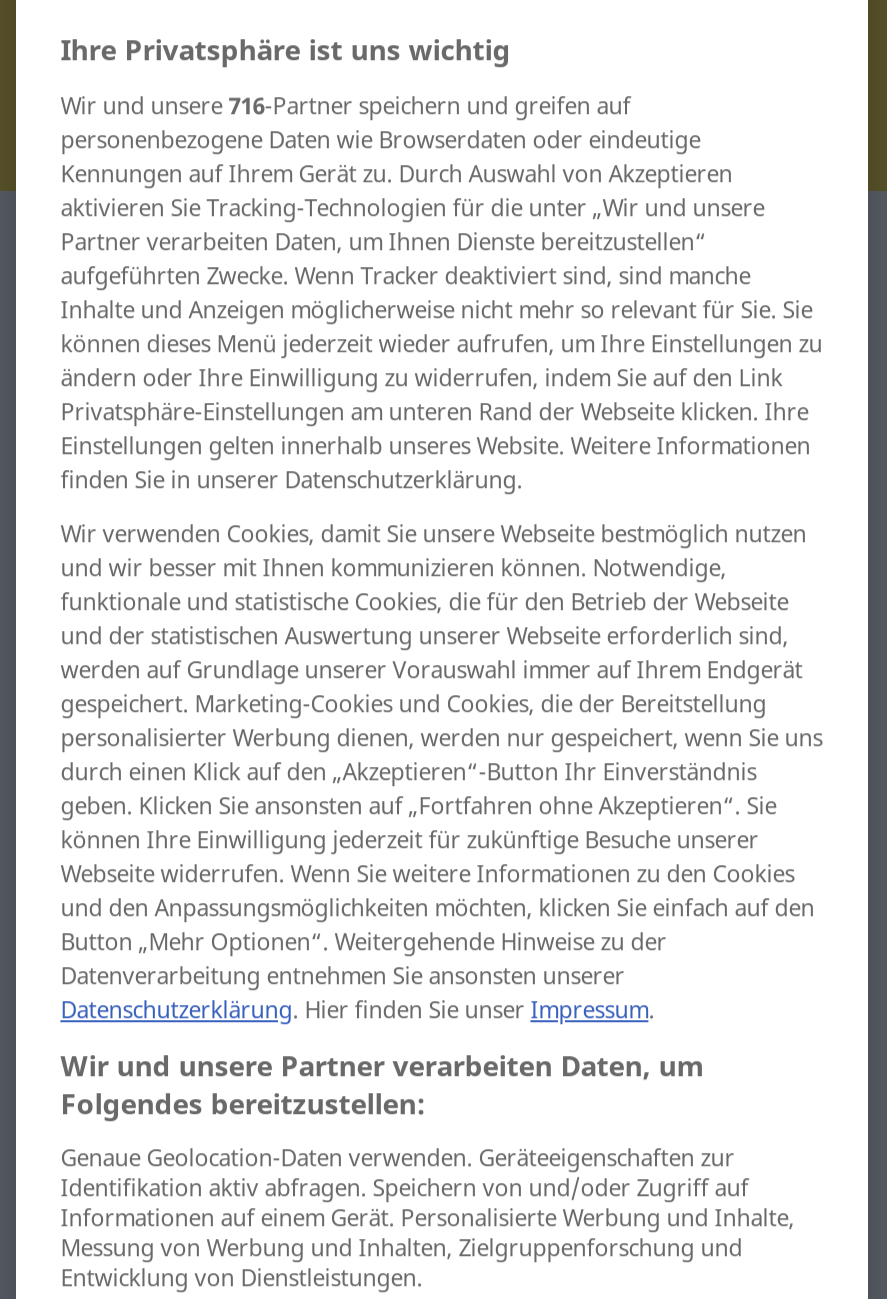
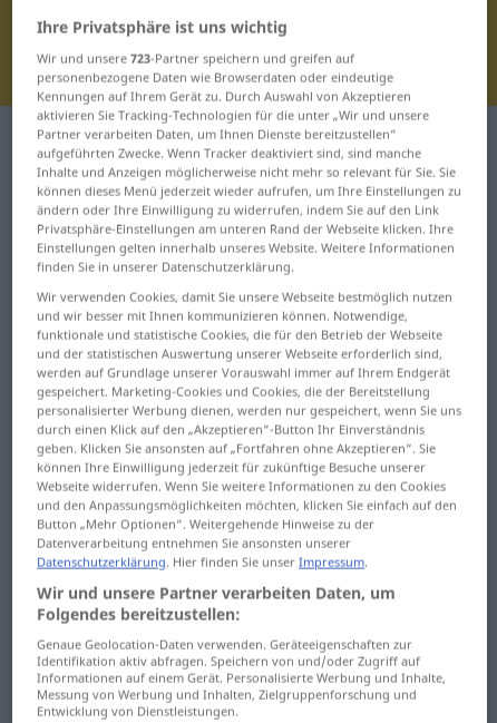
- Wir und unsere 716-Partner speichern und greifen auf
+ Wir und unsere 723-Partner speichern und greifen auf
